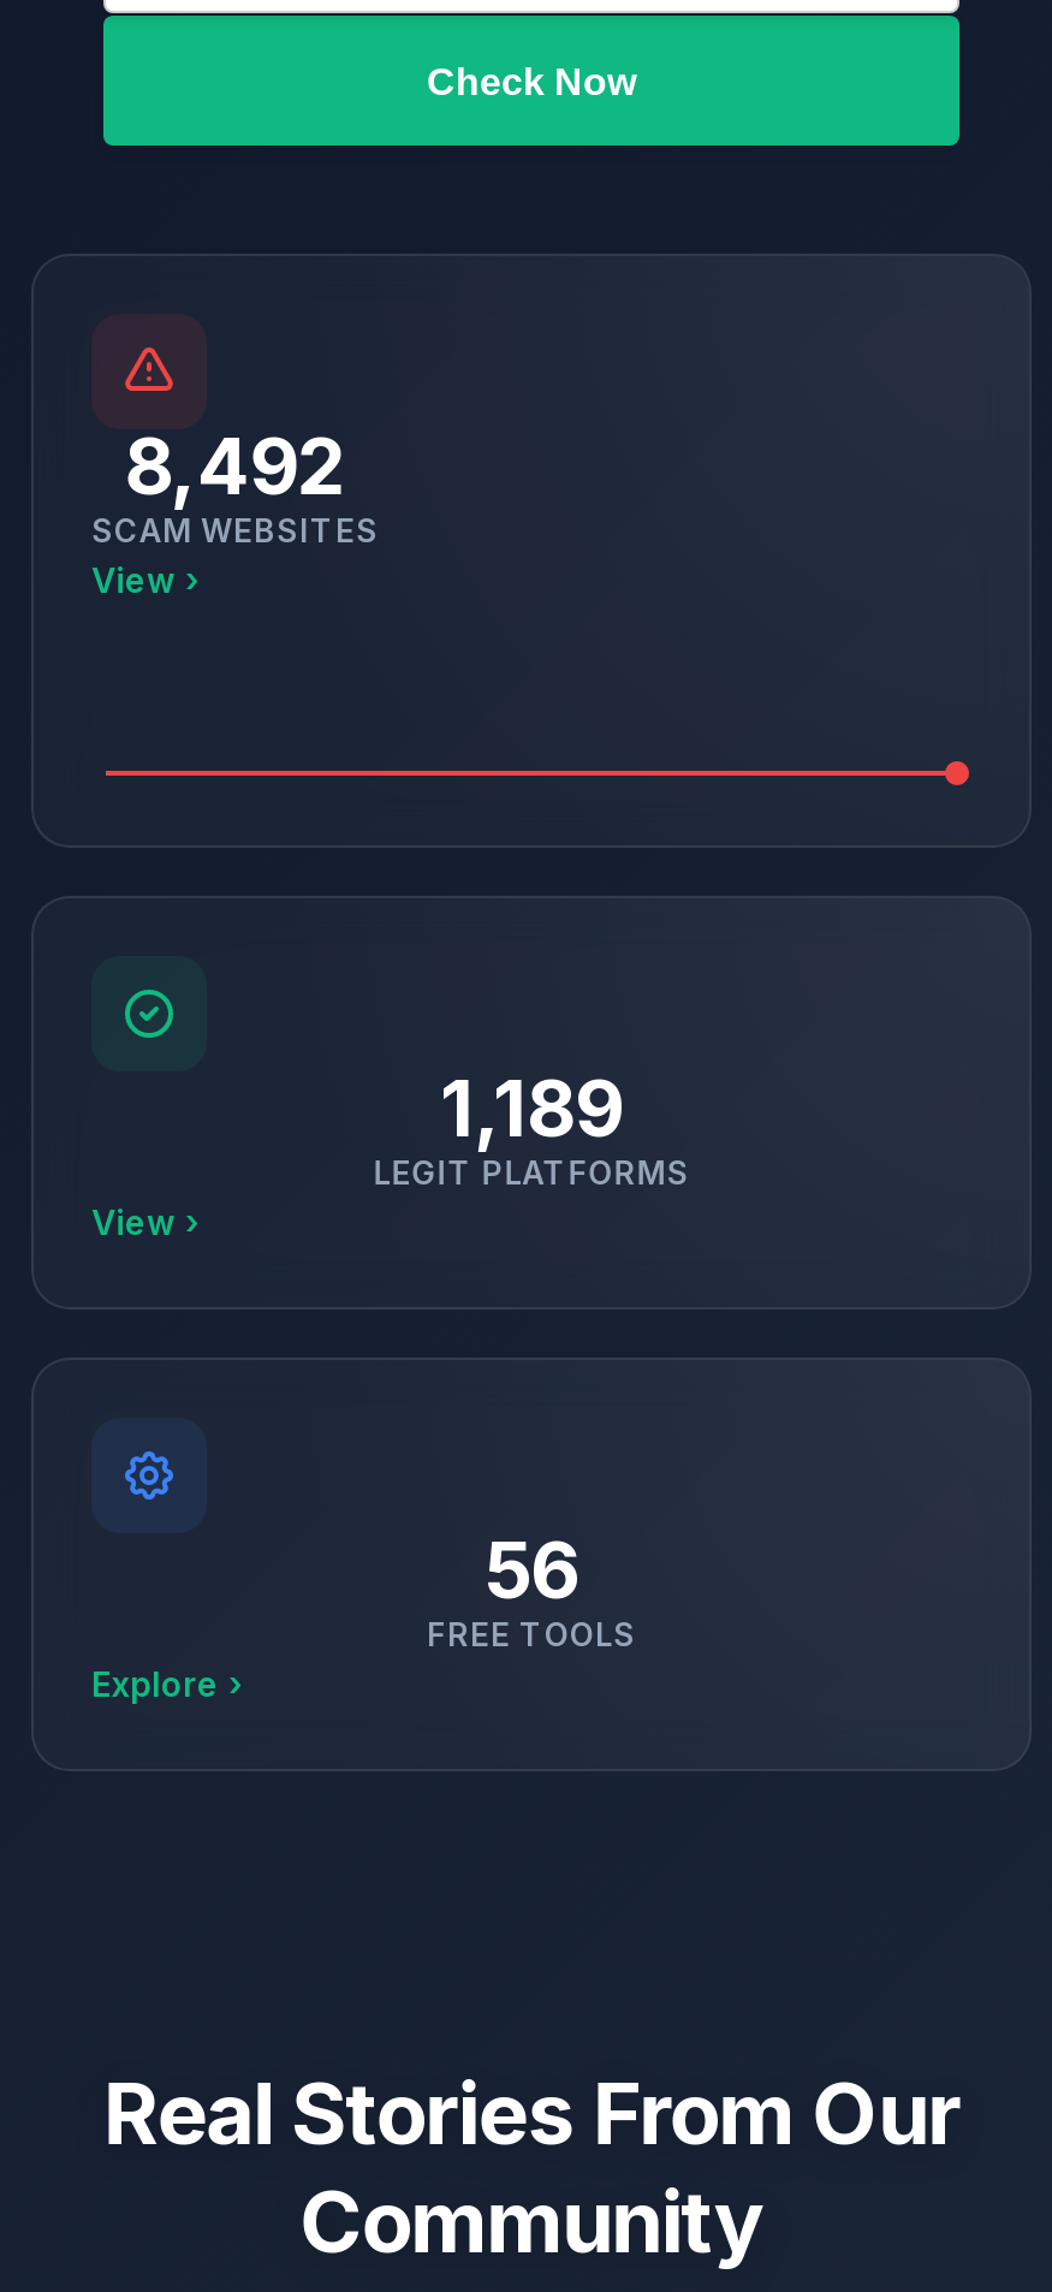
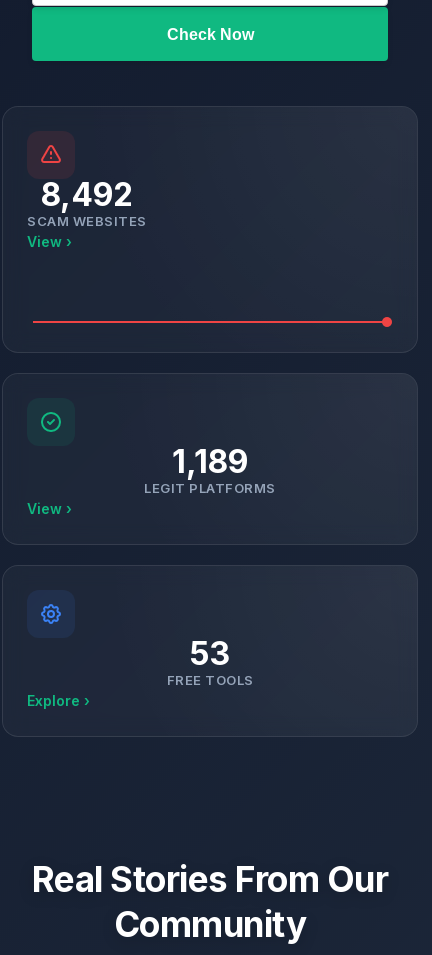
- 56
+ 53
